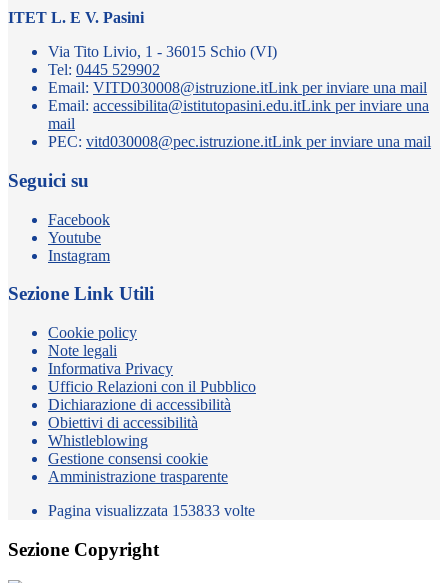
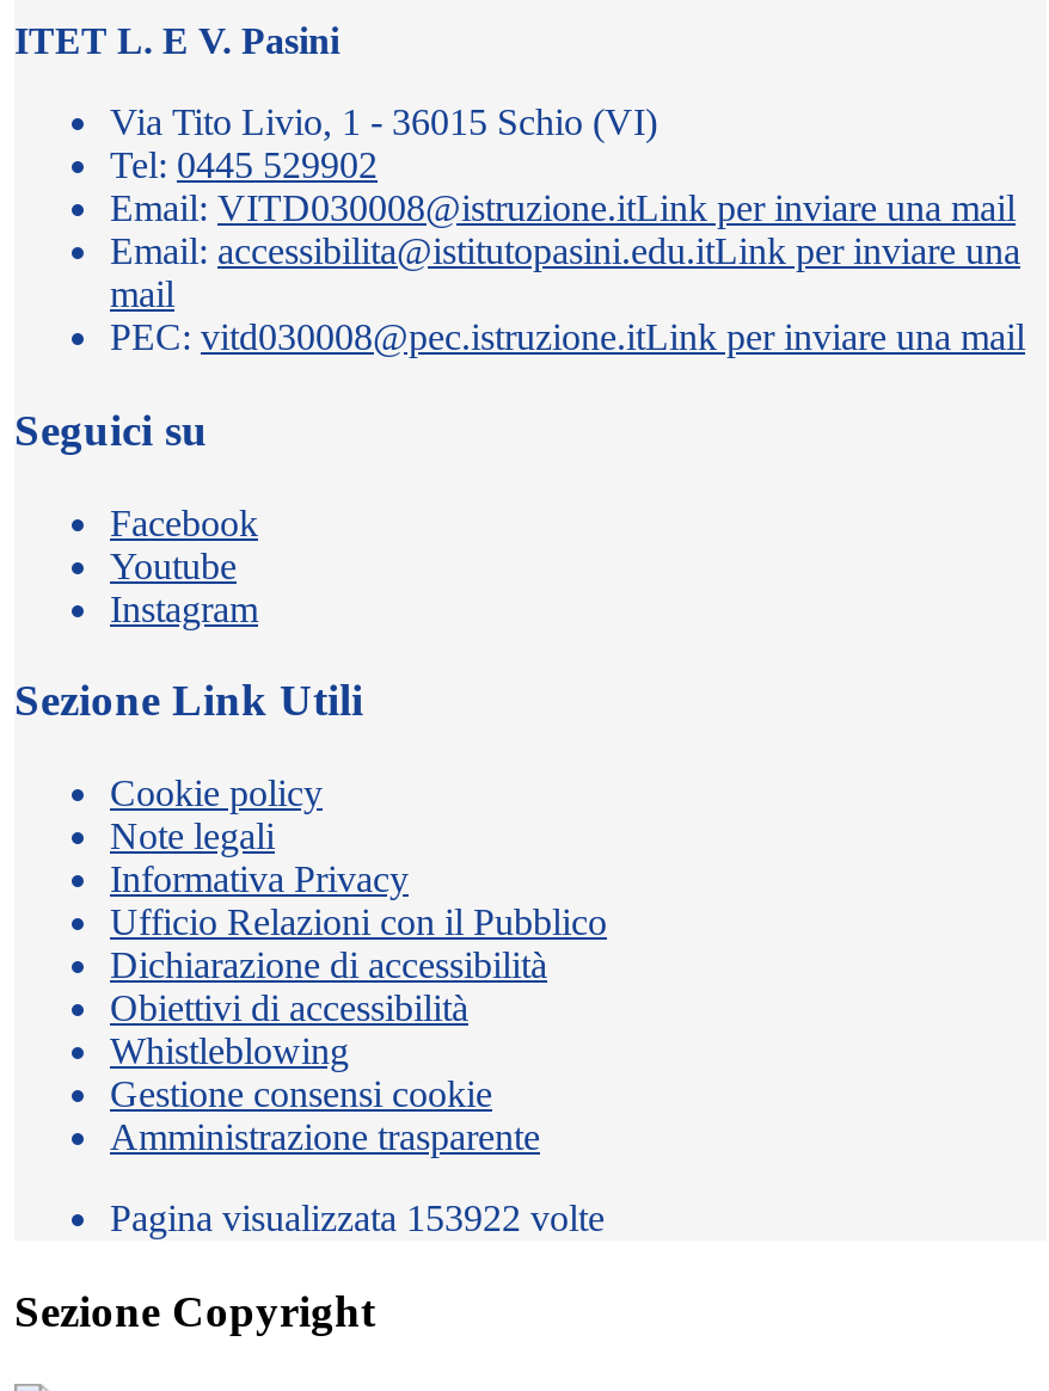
- Pagina visualizzata 153833 volte
+ Pagina visualizzata 153922 volte
